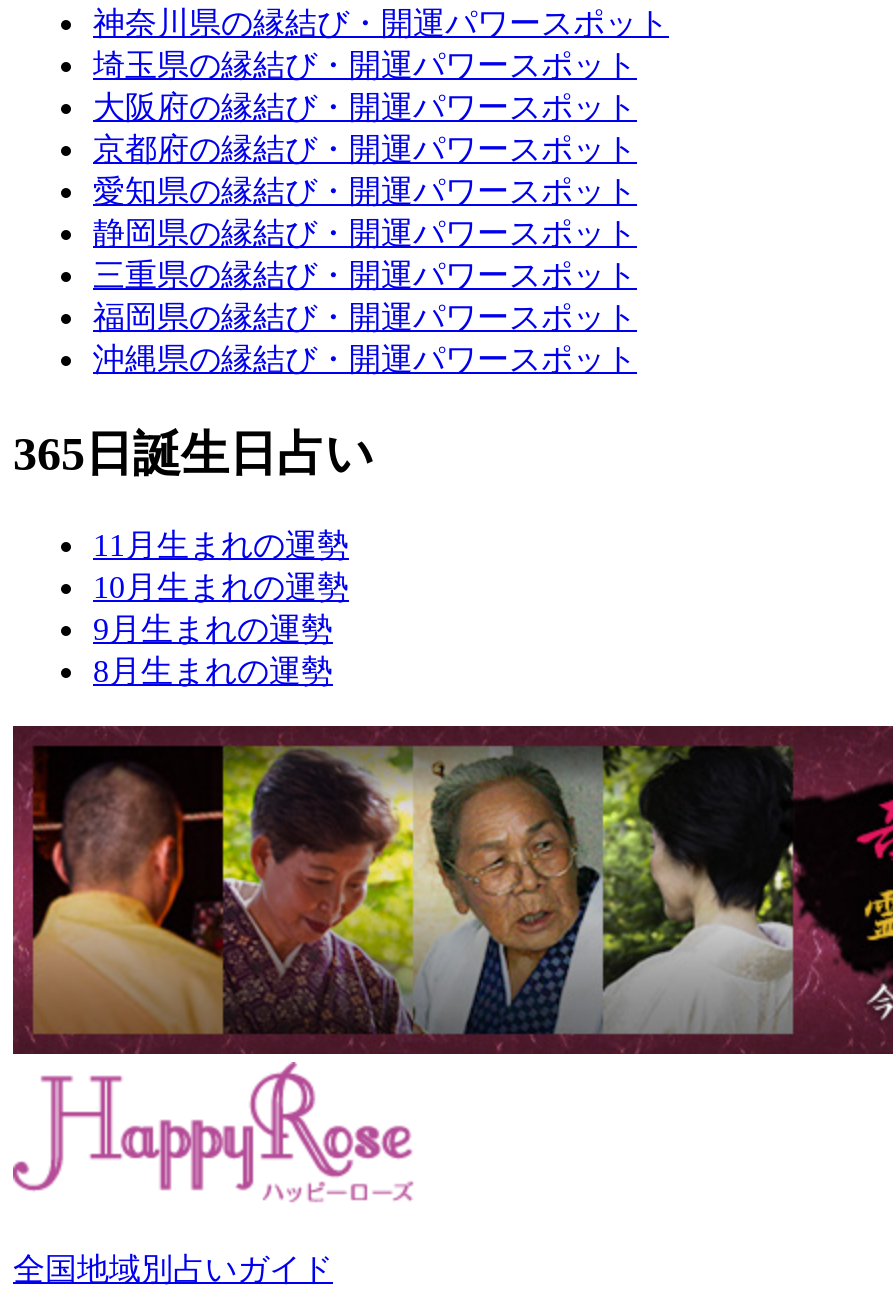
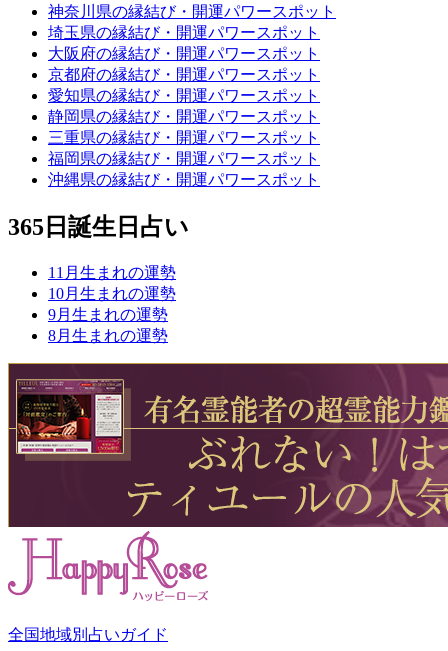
- [image]
+ [image]
